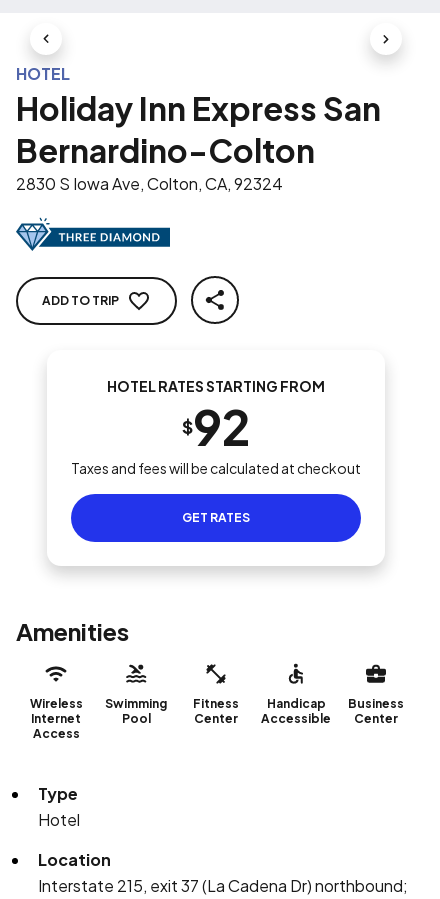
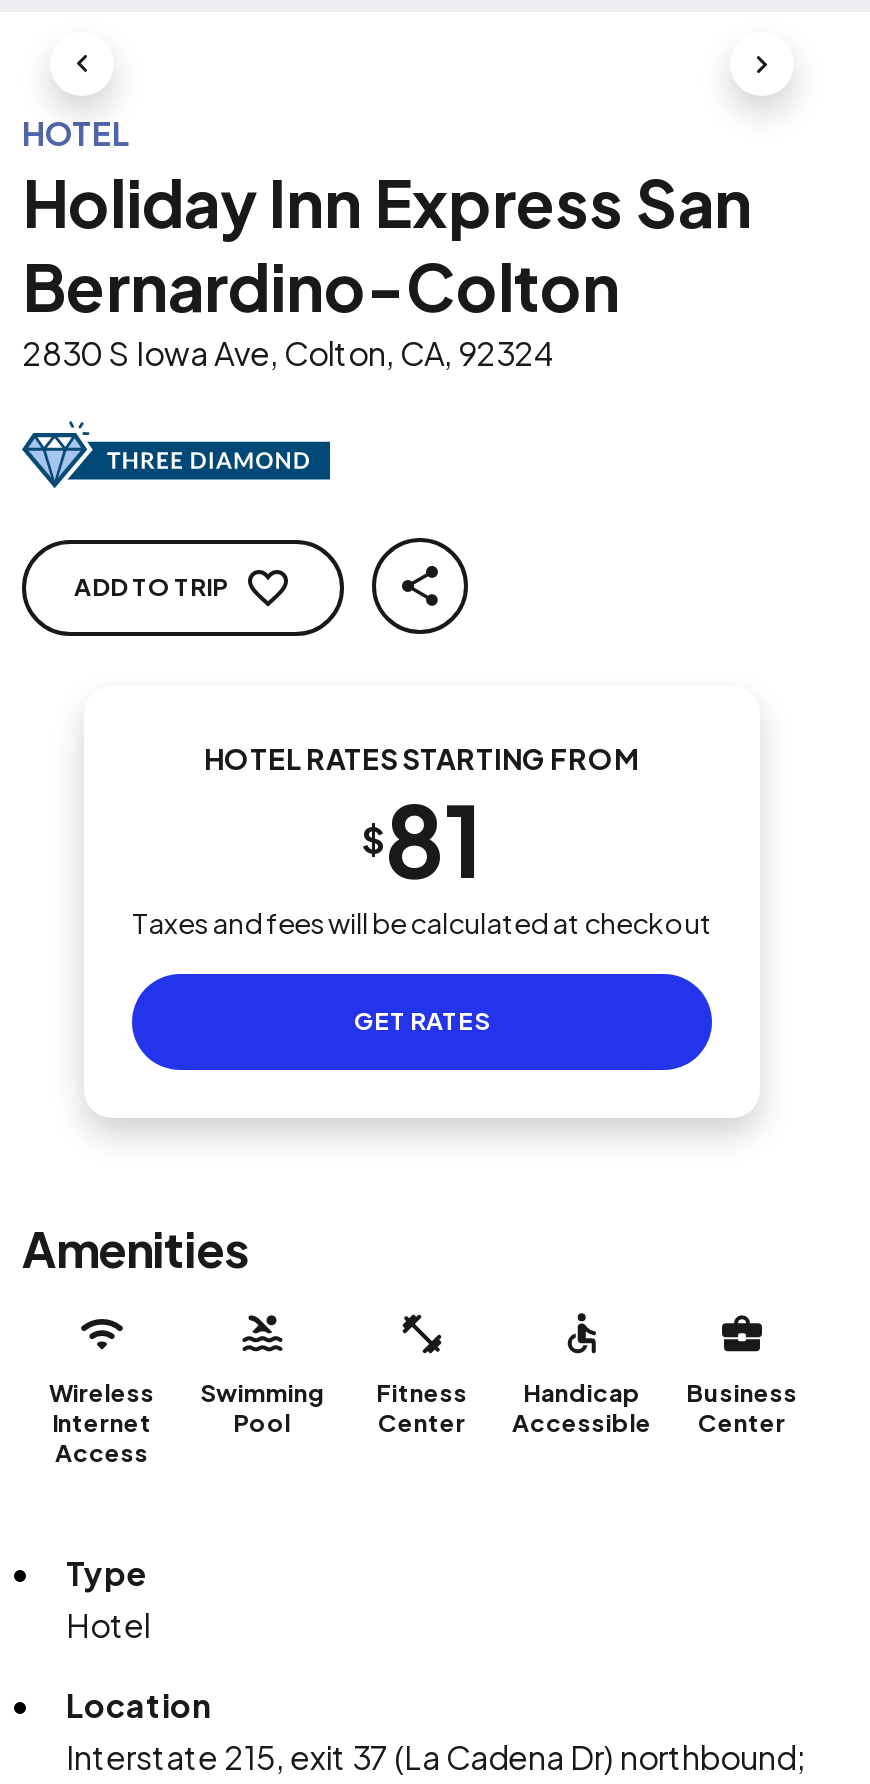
- $92
+ $81
